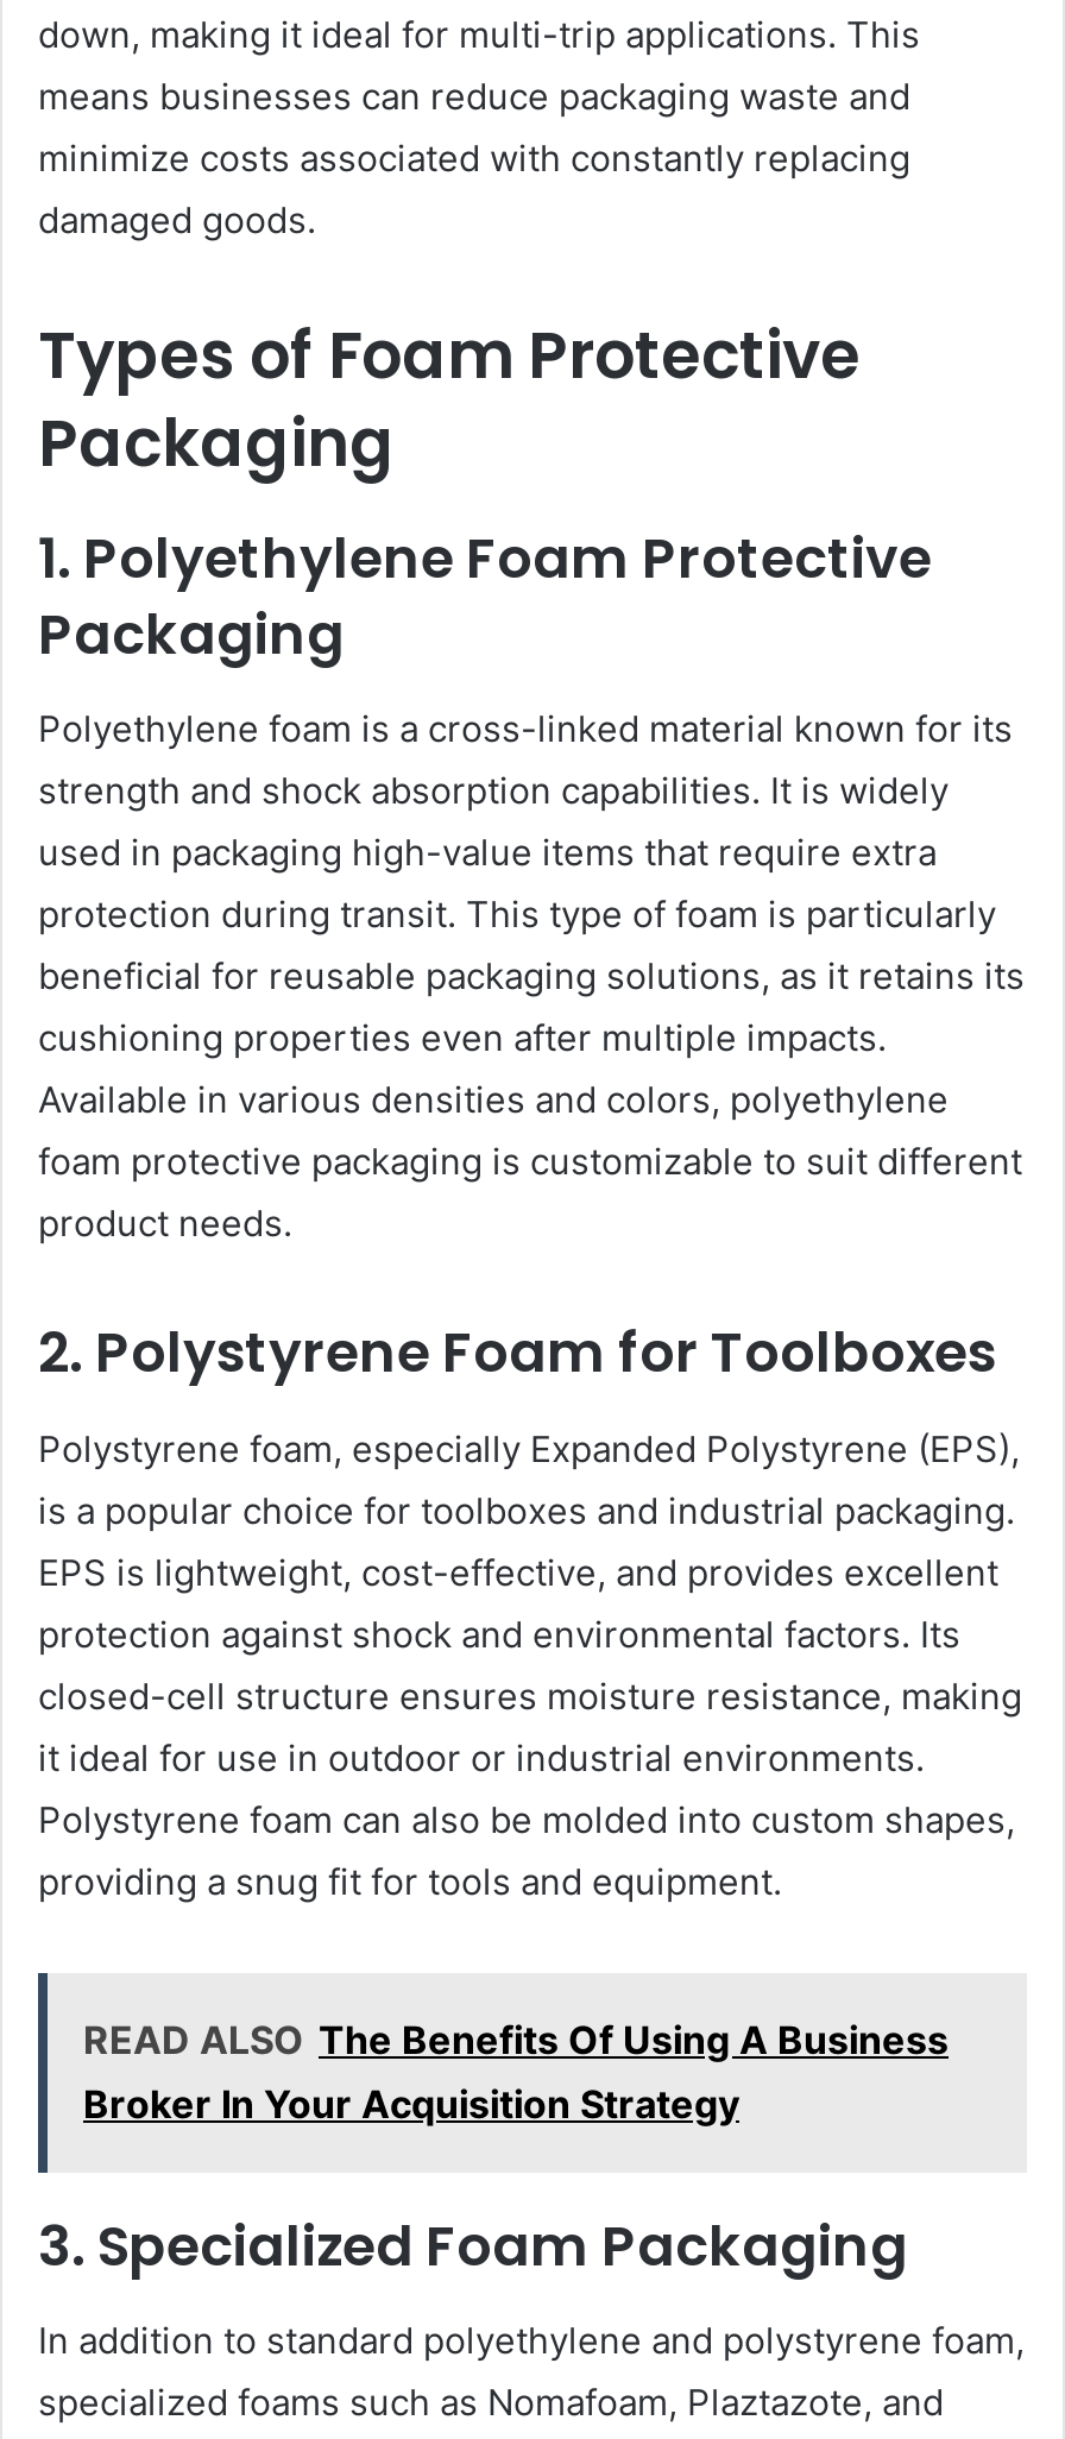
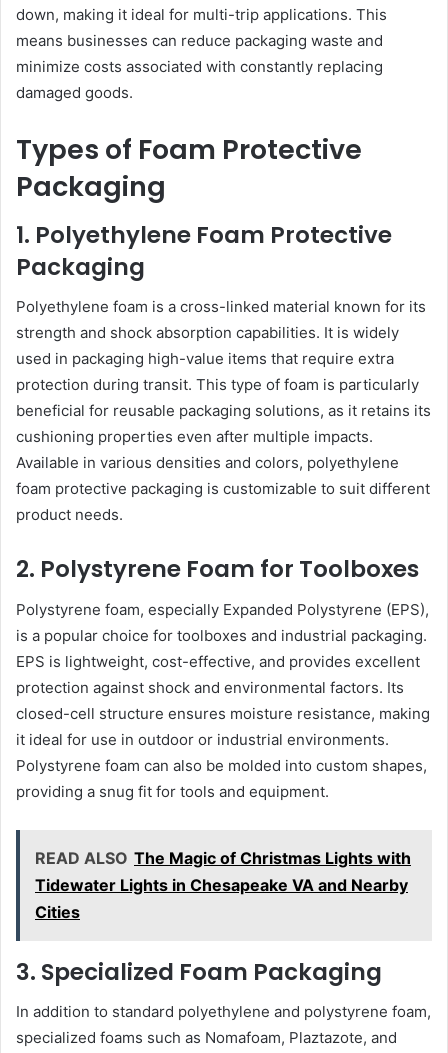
- READ ALSO The Benefits Of Using A Business
- Broker In Your Acquisition Strategy
+ READ ALSO The Magic of Christmas Lights with
+ Tidewater Lights in Chesapeake VA and Nearby
+ Cities
